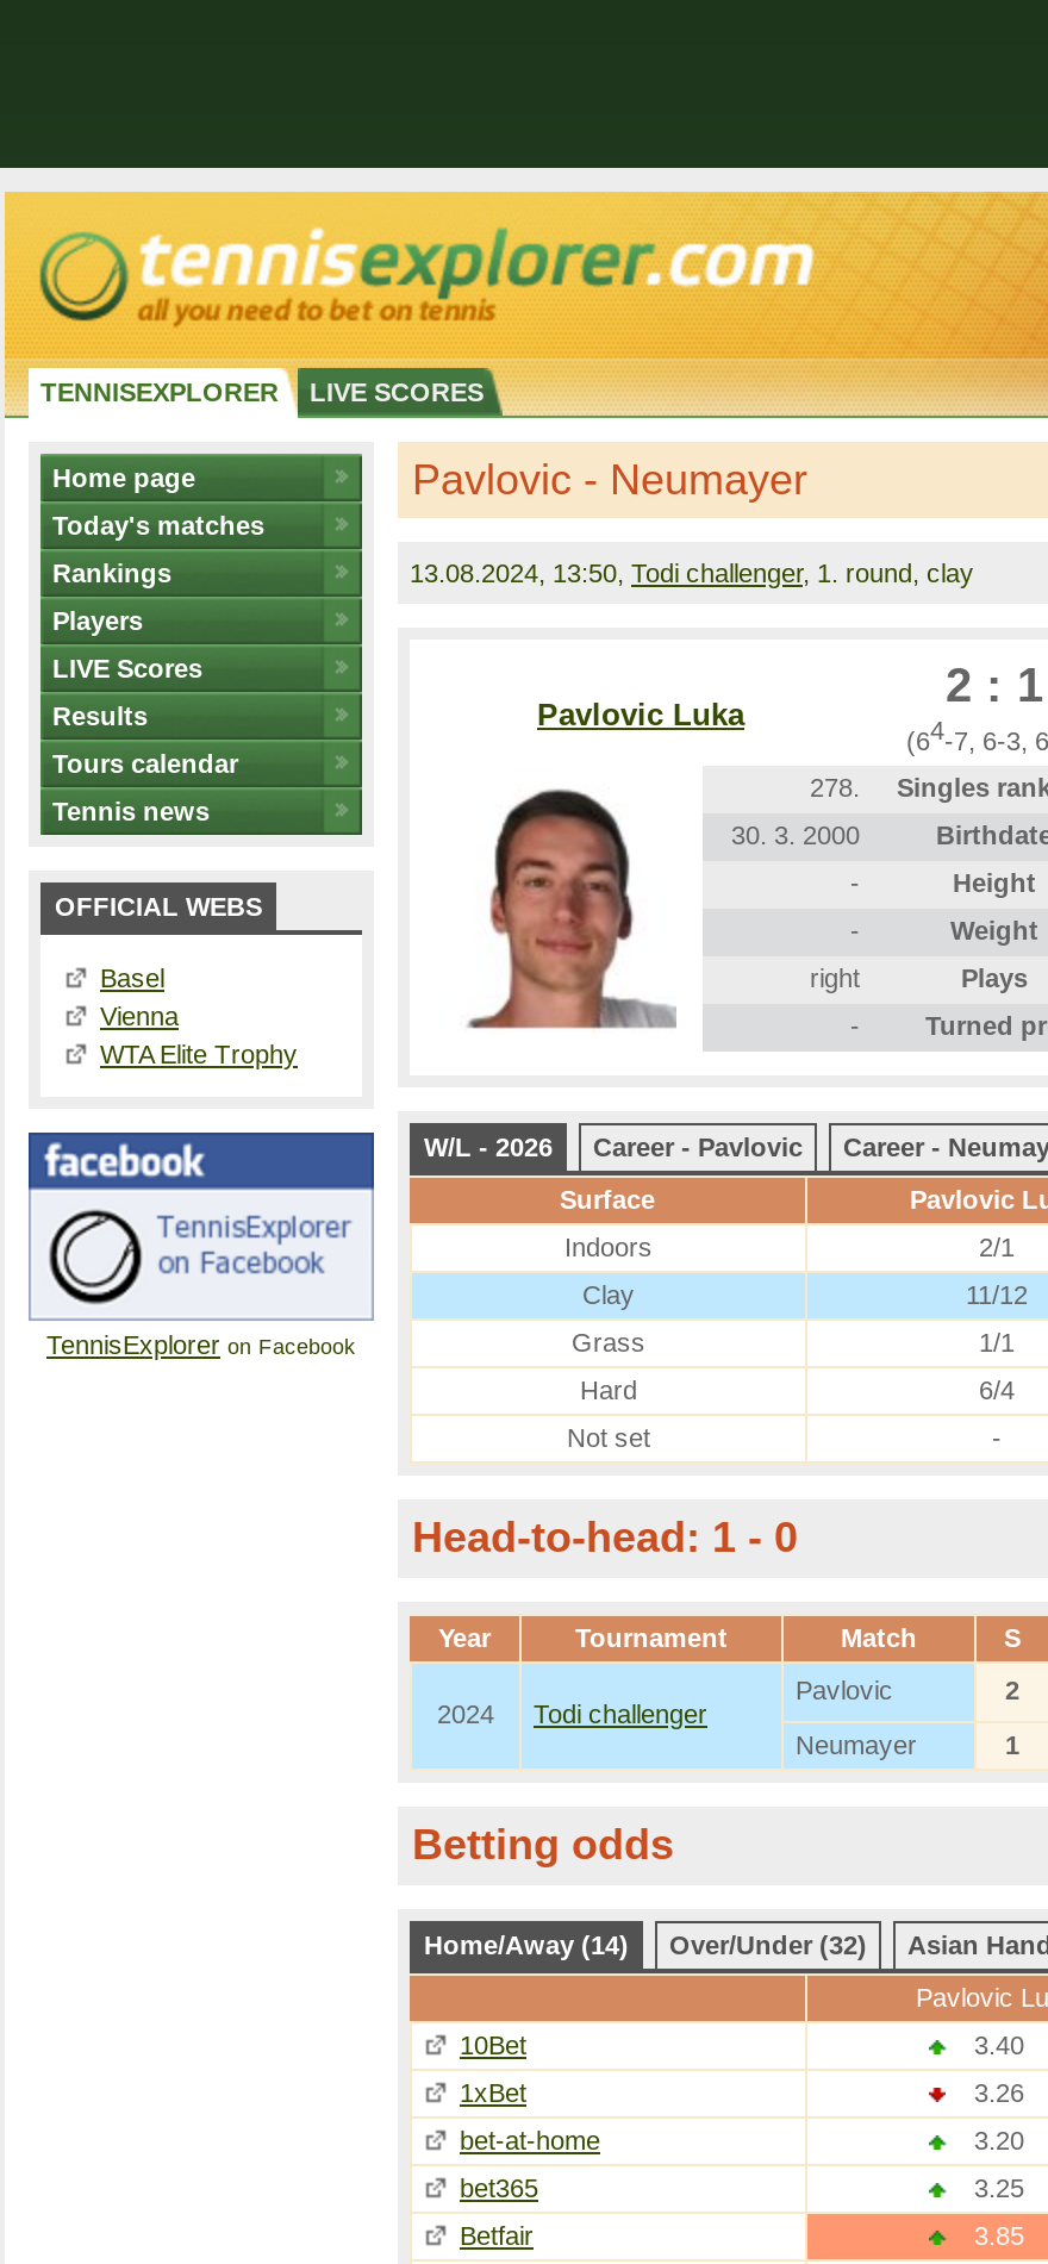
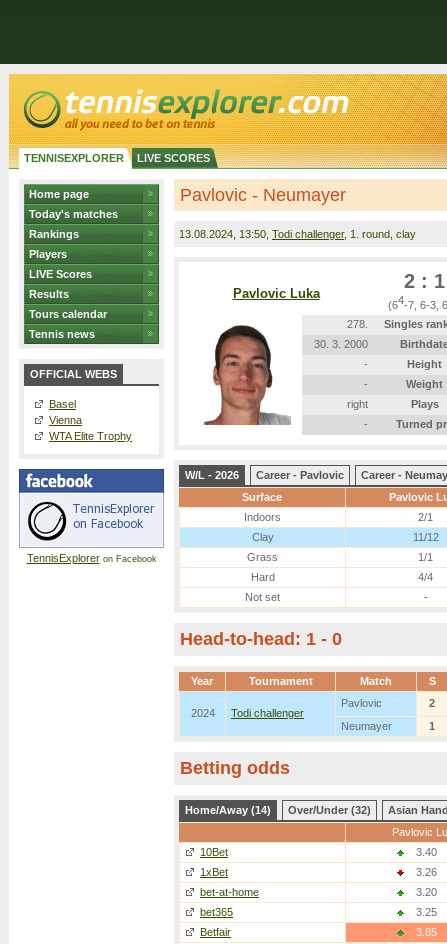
- 6/4
+ 4/4
